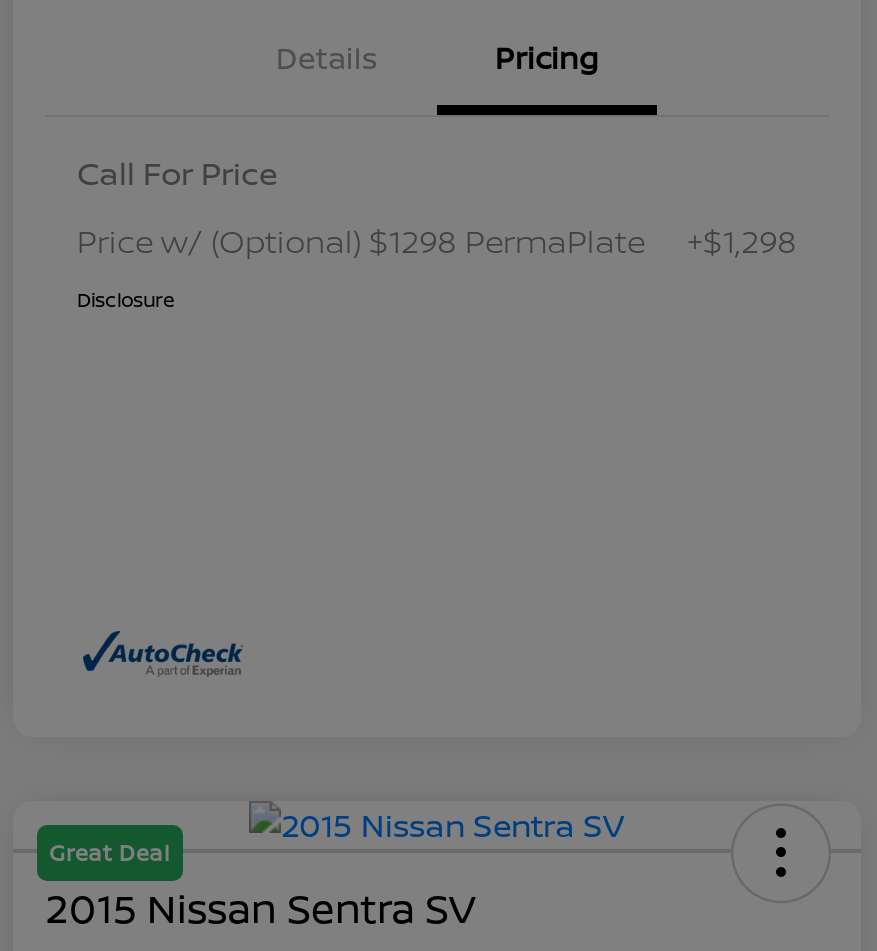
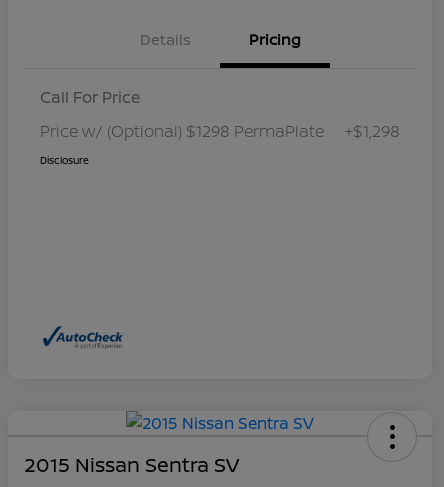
- Great Deal
